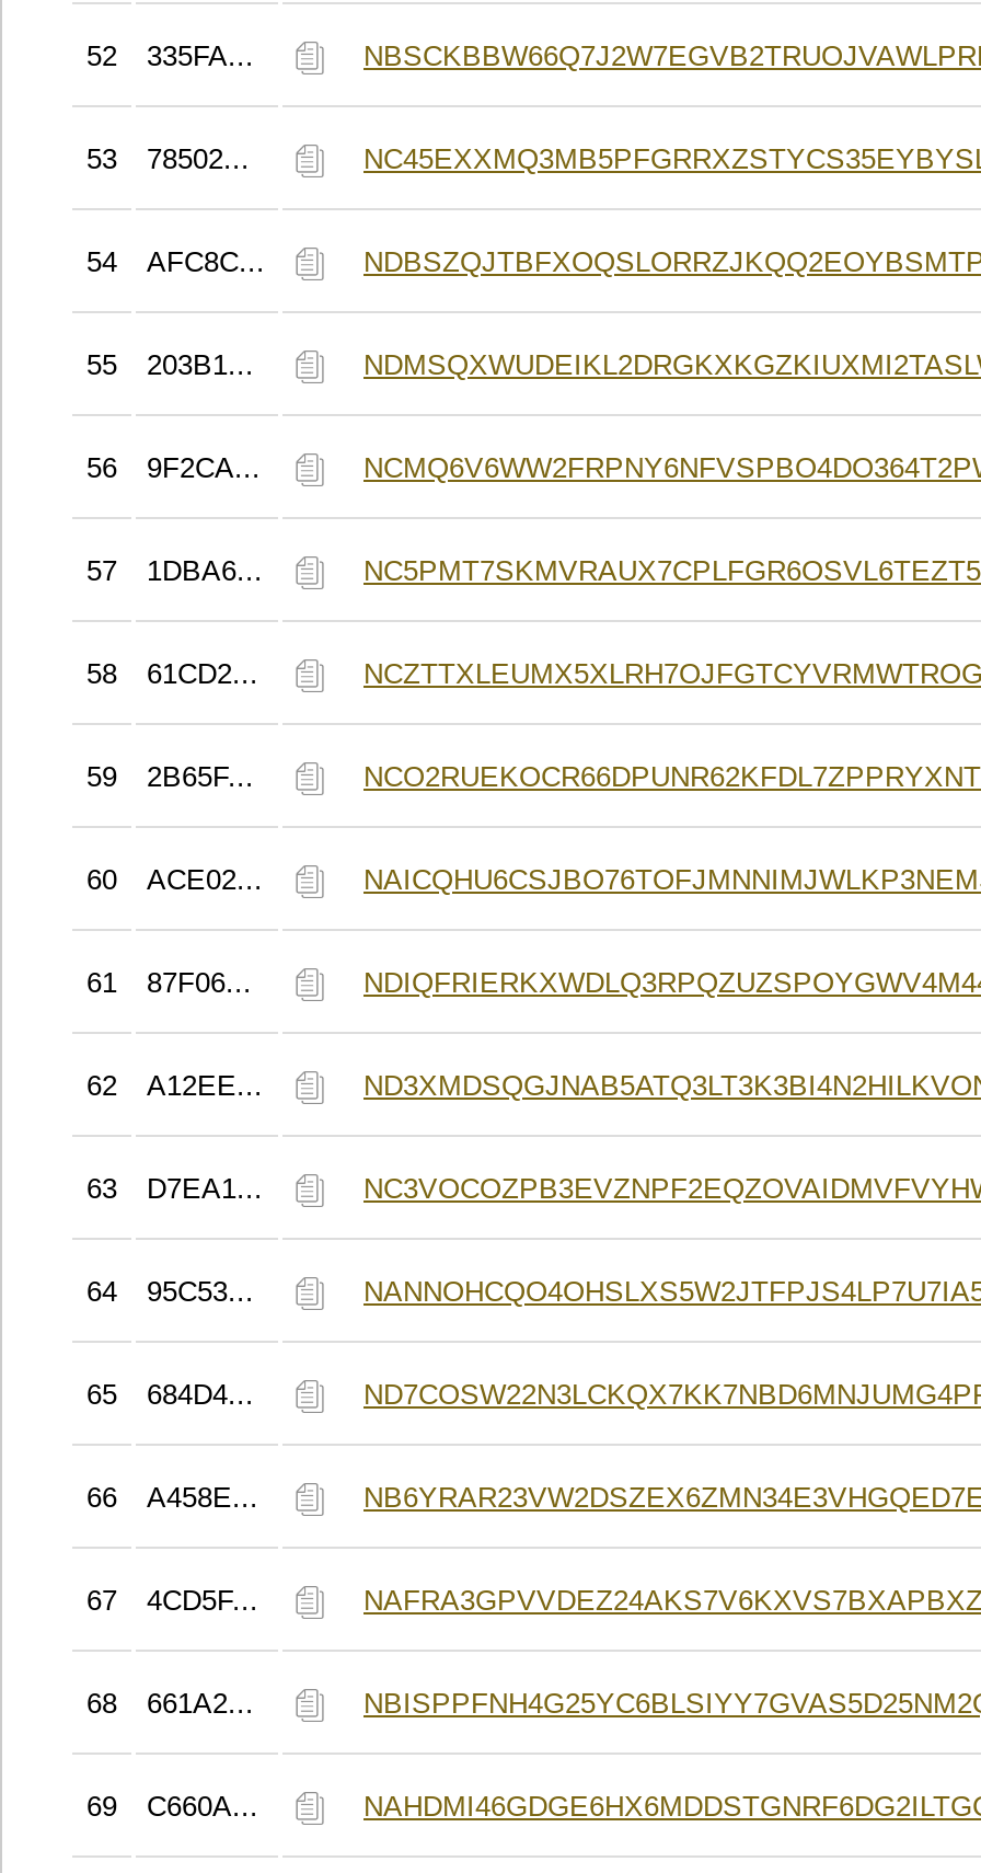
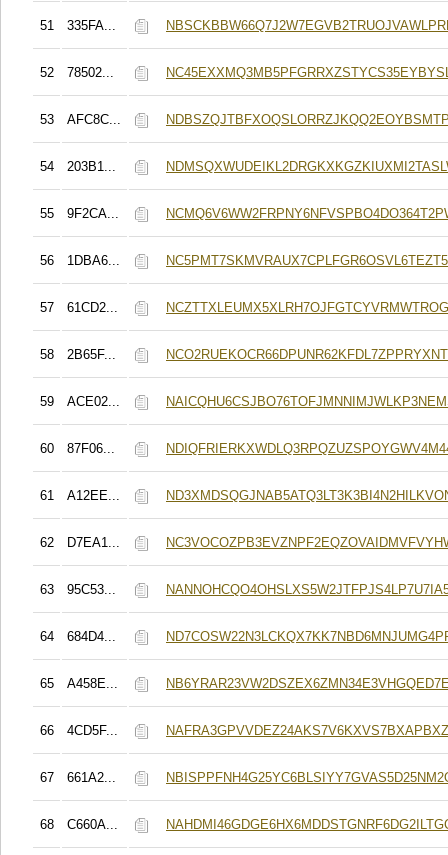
- 52 335FA...
+ 51 335FA...

- 53 78502...
+ 52 78502...

- 54 AFC8C...
+ 53 AFC8C...

- 55 203B1...
+ 54 203B1...

- 56 9F2CA...
+ 55 9F2CA...

- 57 1DBA6...
+ 56 1DBA6...

- 58 61CD2...
+ 57 61CD2...

- 59 2B65F...
+ 58 2B65F...

- 60 ACE02...
+ 59 ACE02...

- 61 87F06...
+ 60 87F06...

- 62 A12EE...
+ 61 A12EE...

- 63 D7EA1...
+ 62 D7EA1...

- 64 95C53...
+ 63 95C53...

- 65 684D4...
+ 64 684D4...

- 66 A458E...
+ 65 A458E...

- 67 4CD5F...
+ 66 4CD5F...

- 68 661A2...
+ 67 661A2...

- 69 C660A...
+ 68 C660A...
